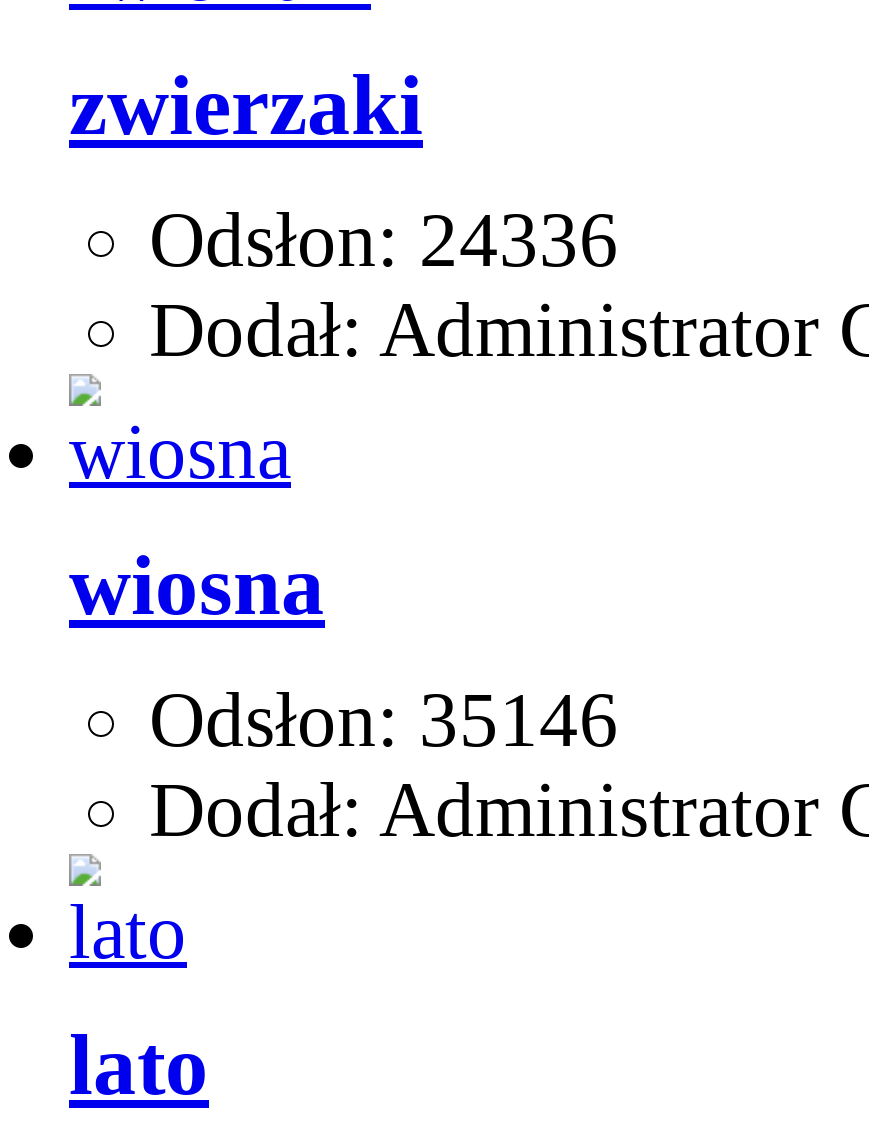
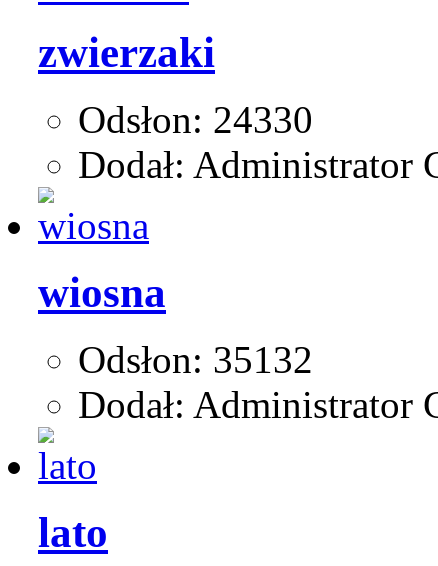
- Odsłon: 24336
+ Odsłon: 24330

- Odsłon: 35146
+ Odsłon: 35132
